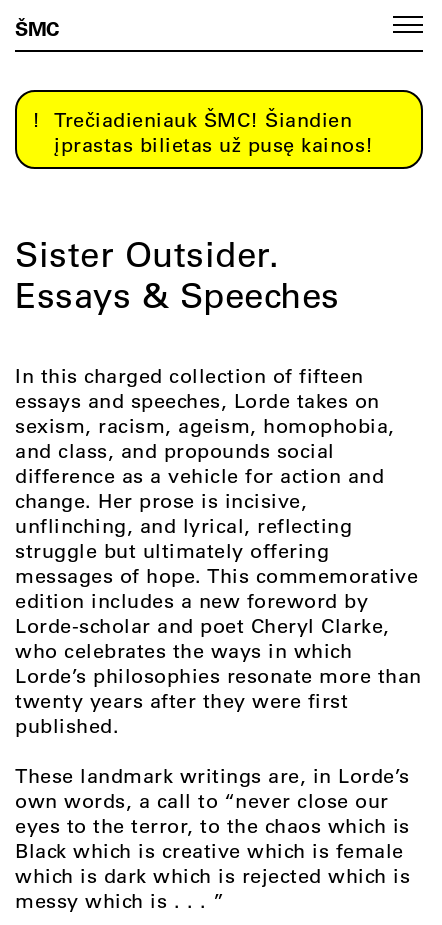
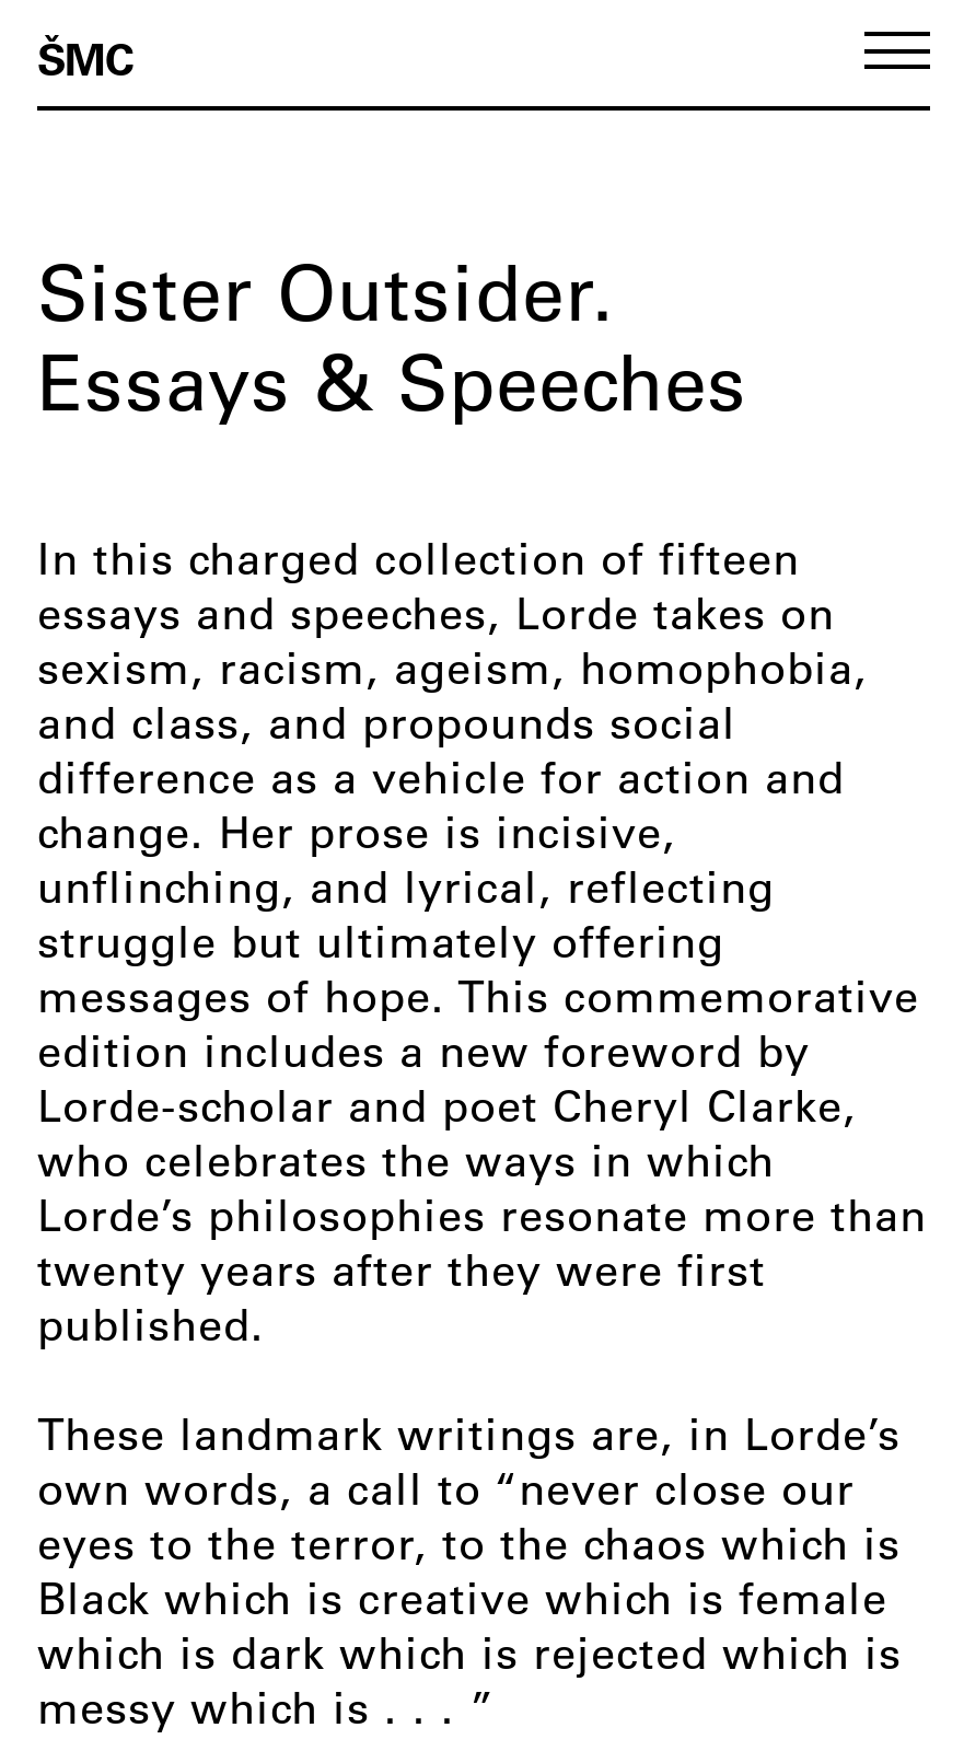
- Trečiadieniauk ŠMC! Šiandien
- įprastas bilietas už pusę kainos!
